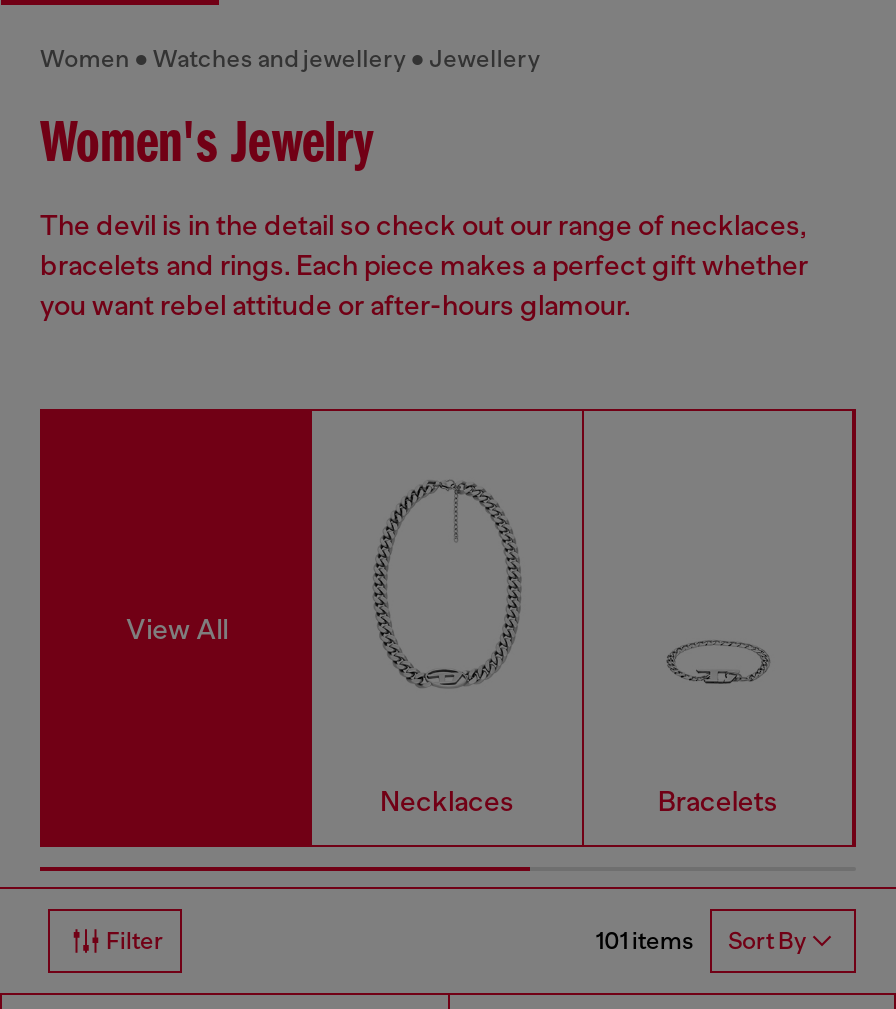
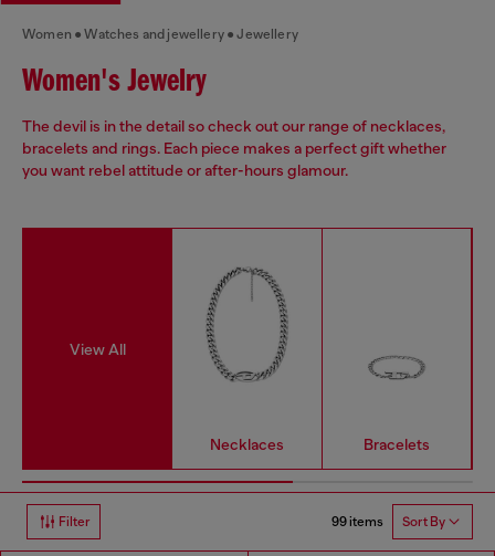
- 101 items Sort By
+ 99 items Sort By
